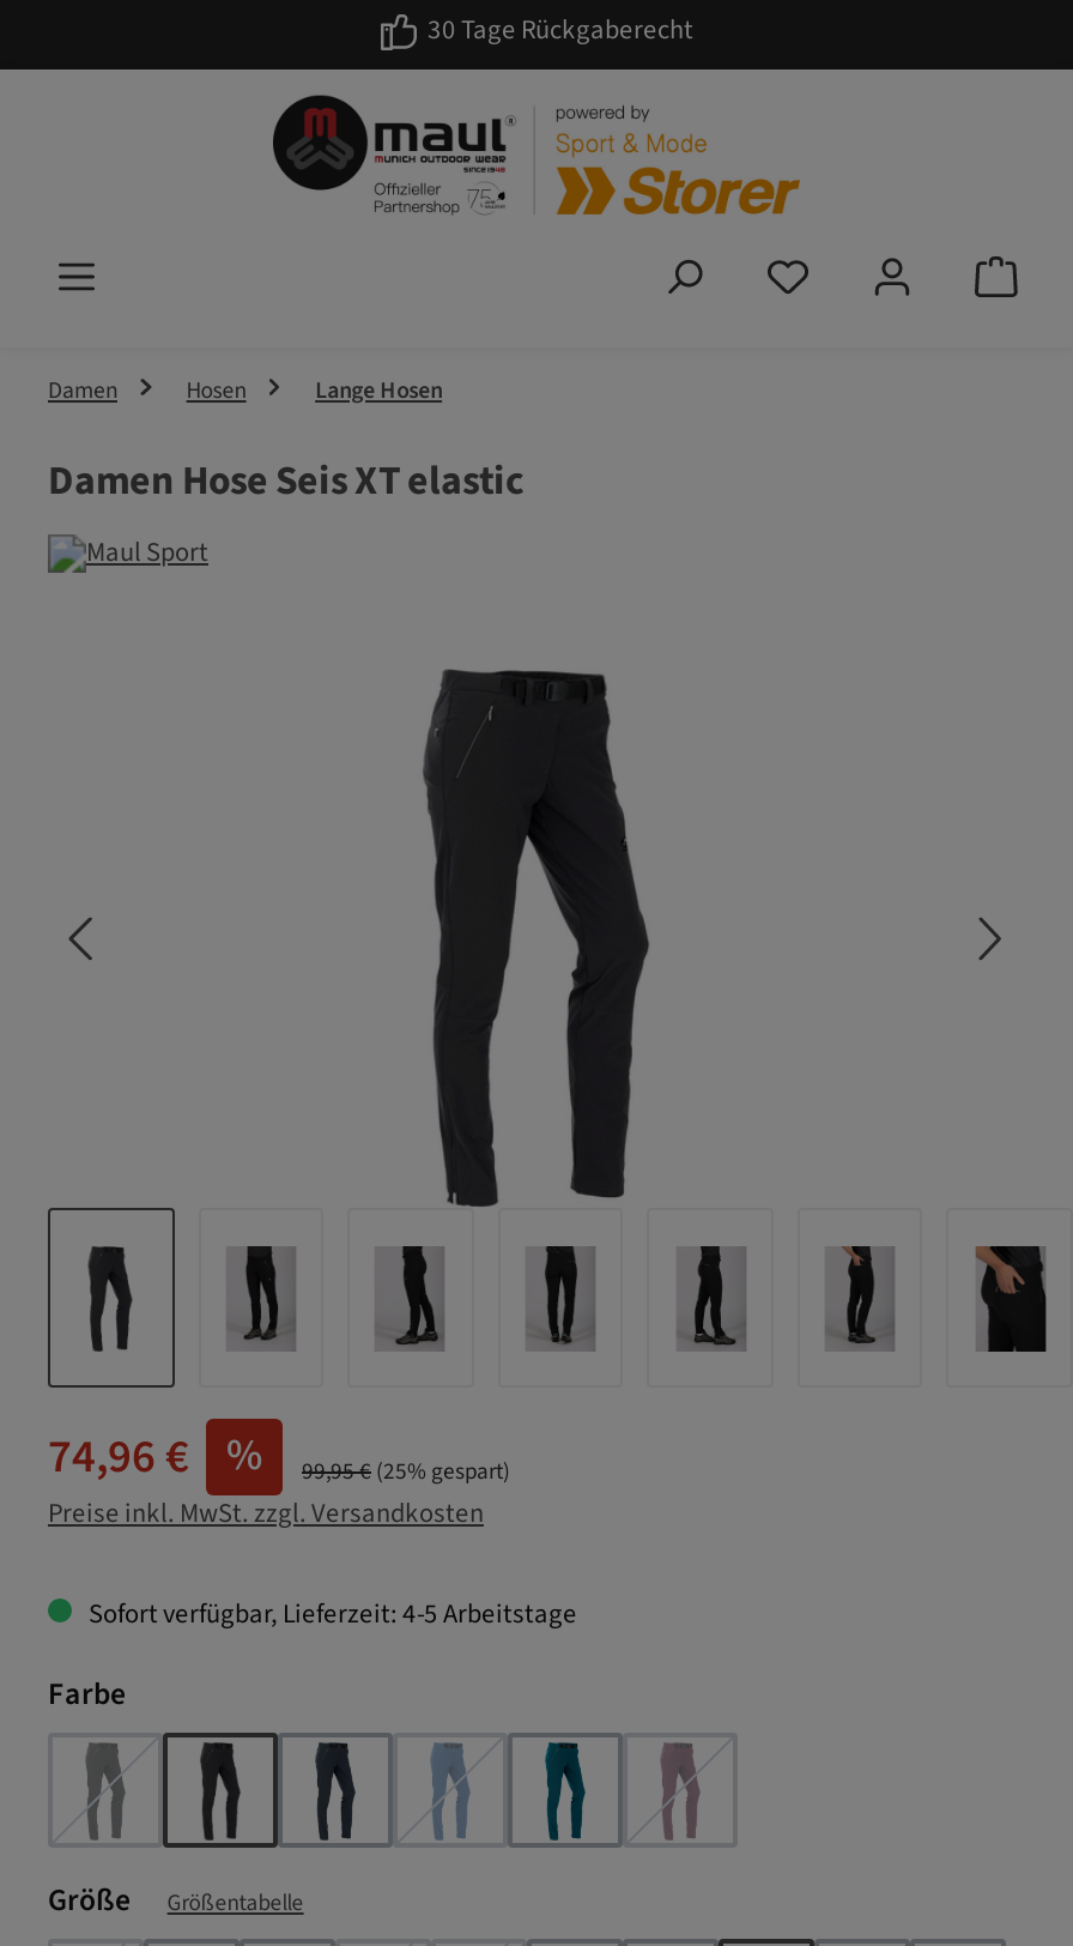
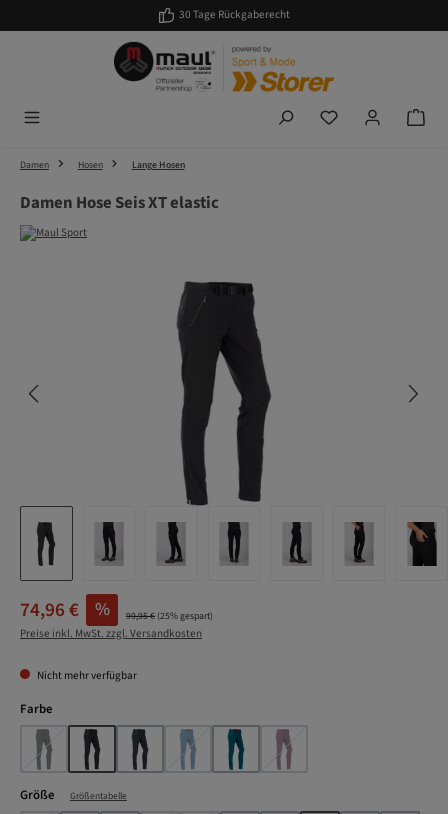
- Sofort verfügbar, Lieferzeit: 4-5 Arbeitstage
+ Nicht mehr verfügbar
